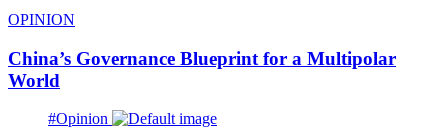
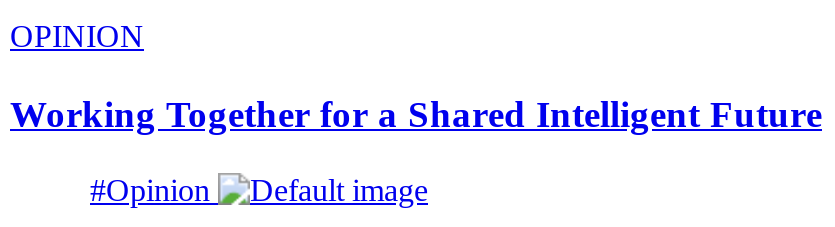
- China’s Governance Blueprint for a Multipolar
- World
+ Working Together for a Shared Intelligent Future
